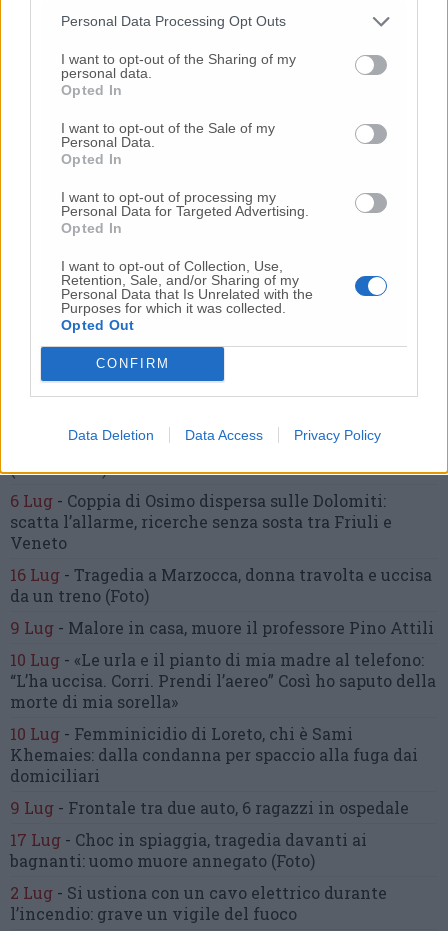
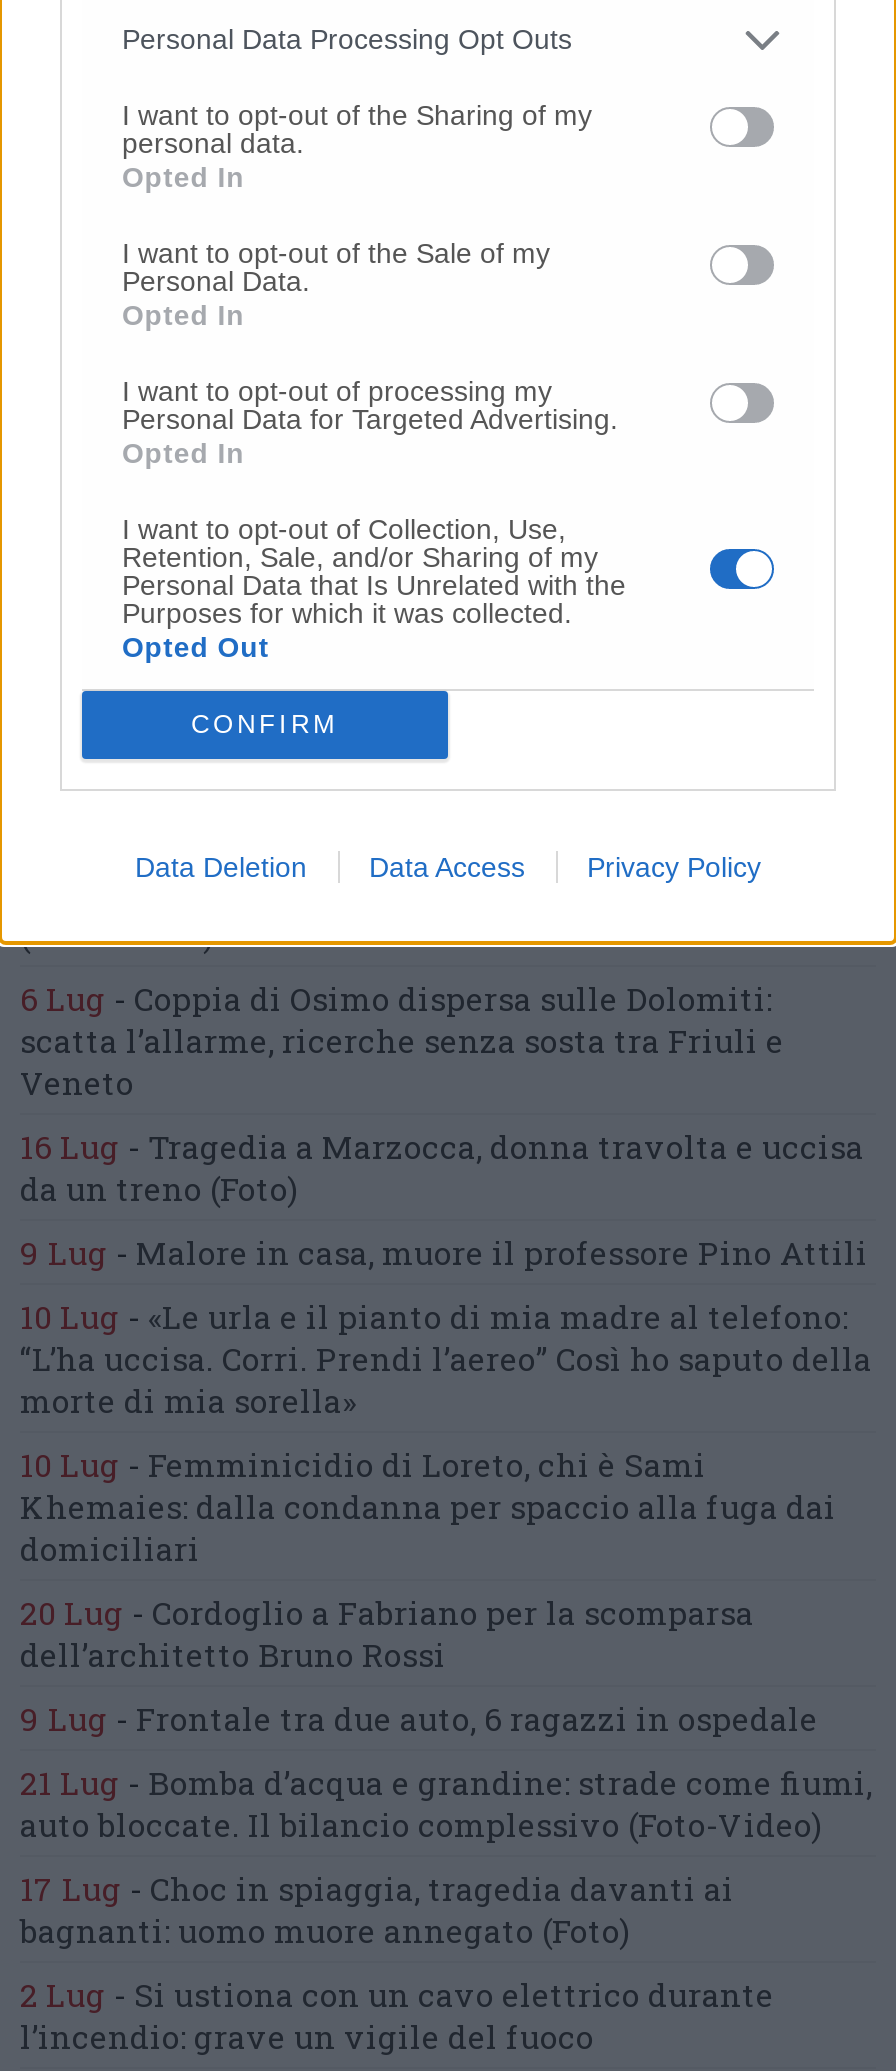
+ 20 Lug - Cordoglio a Fabriano per la scomparsa
+ dell’architetto Bruno Rossi

+ 21 Lug - Bomba d’acqua e grandine: strade come fiumi,
+ auto bloccate. Il bilancio complessivo (Foto-Video)
